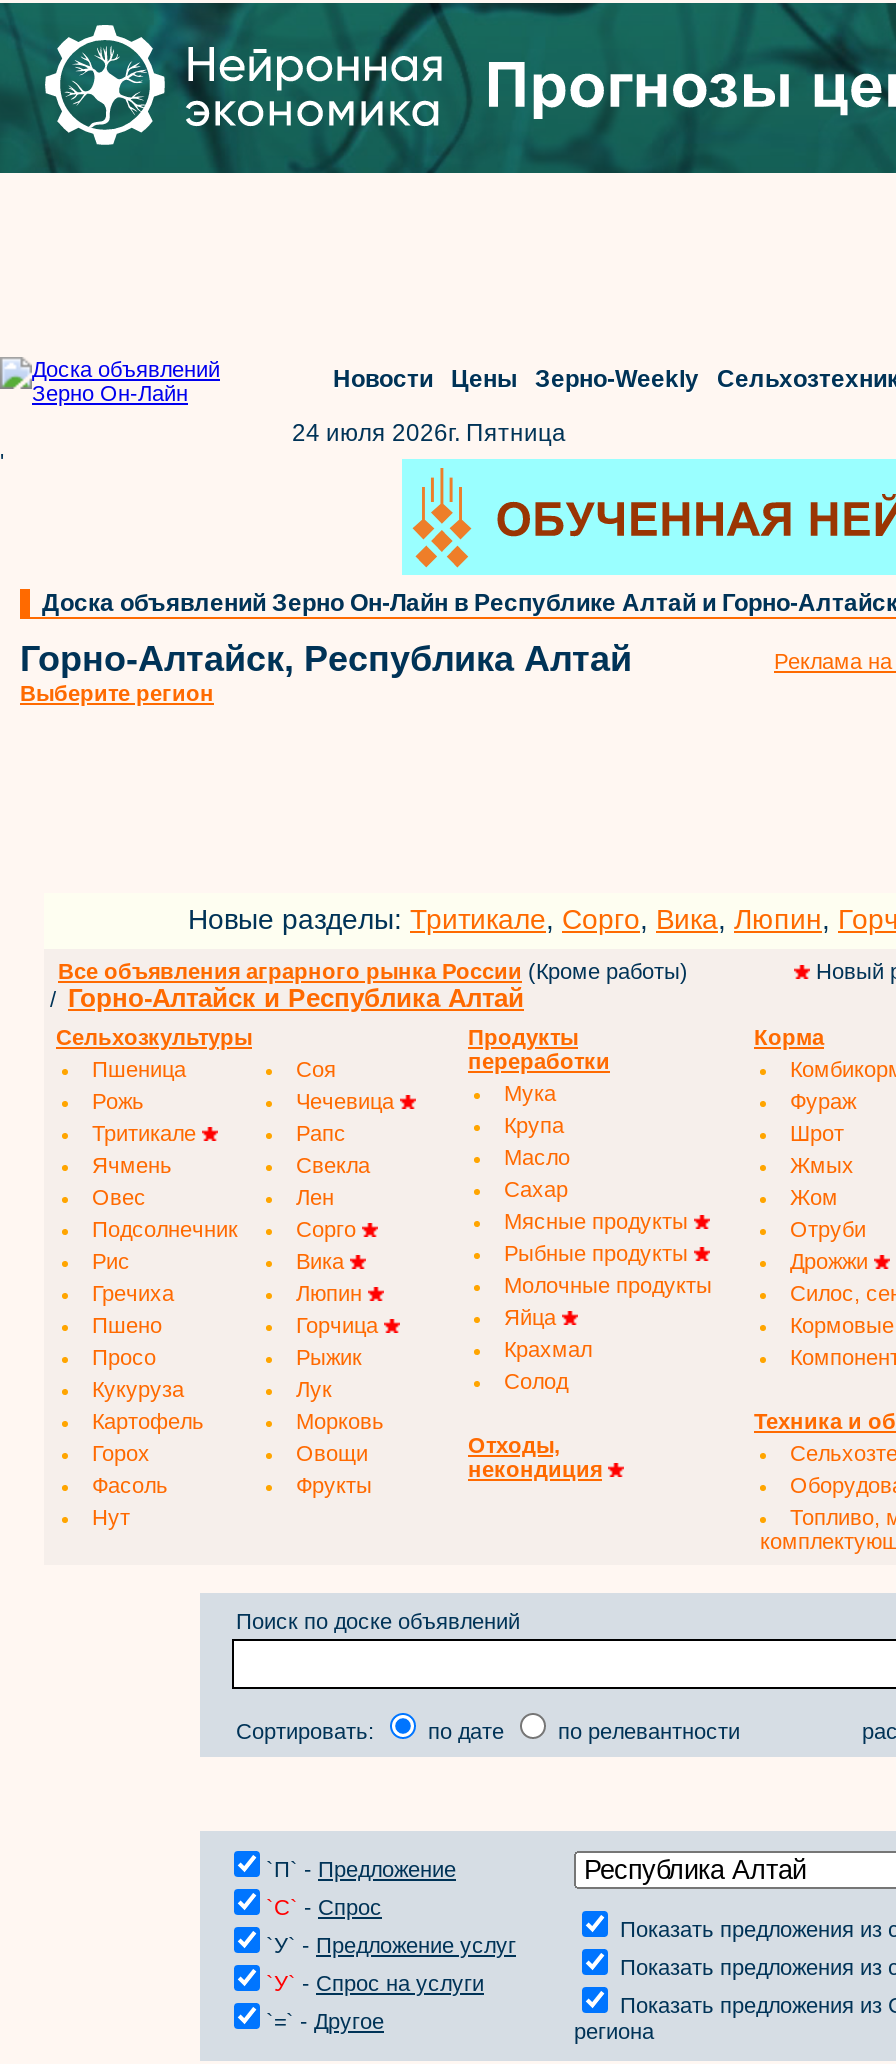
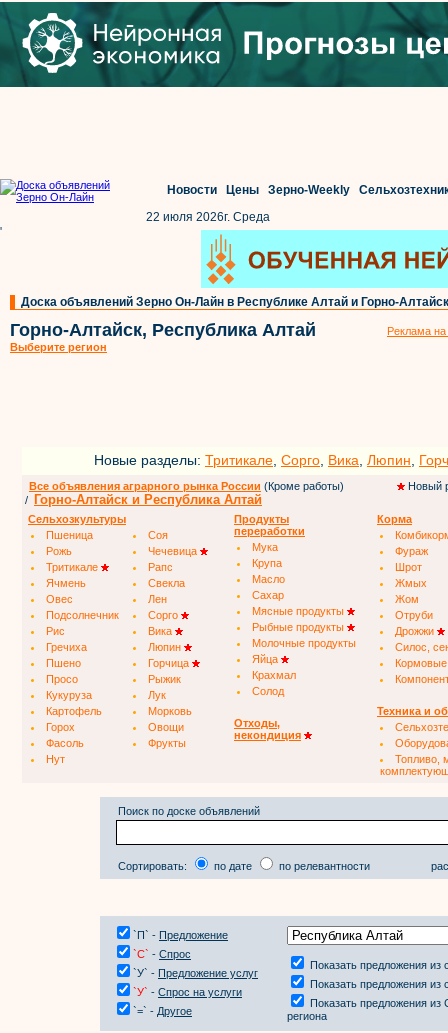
- 24 июля 2026г. Пятница
+ 22 июля 2026г. Среда
